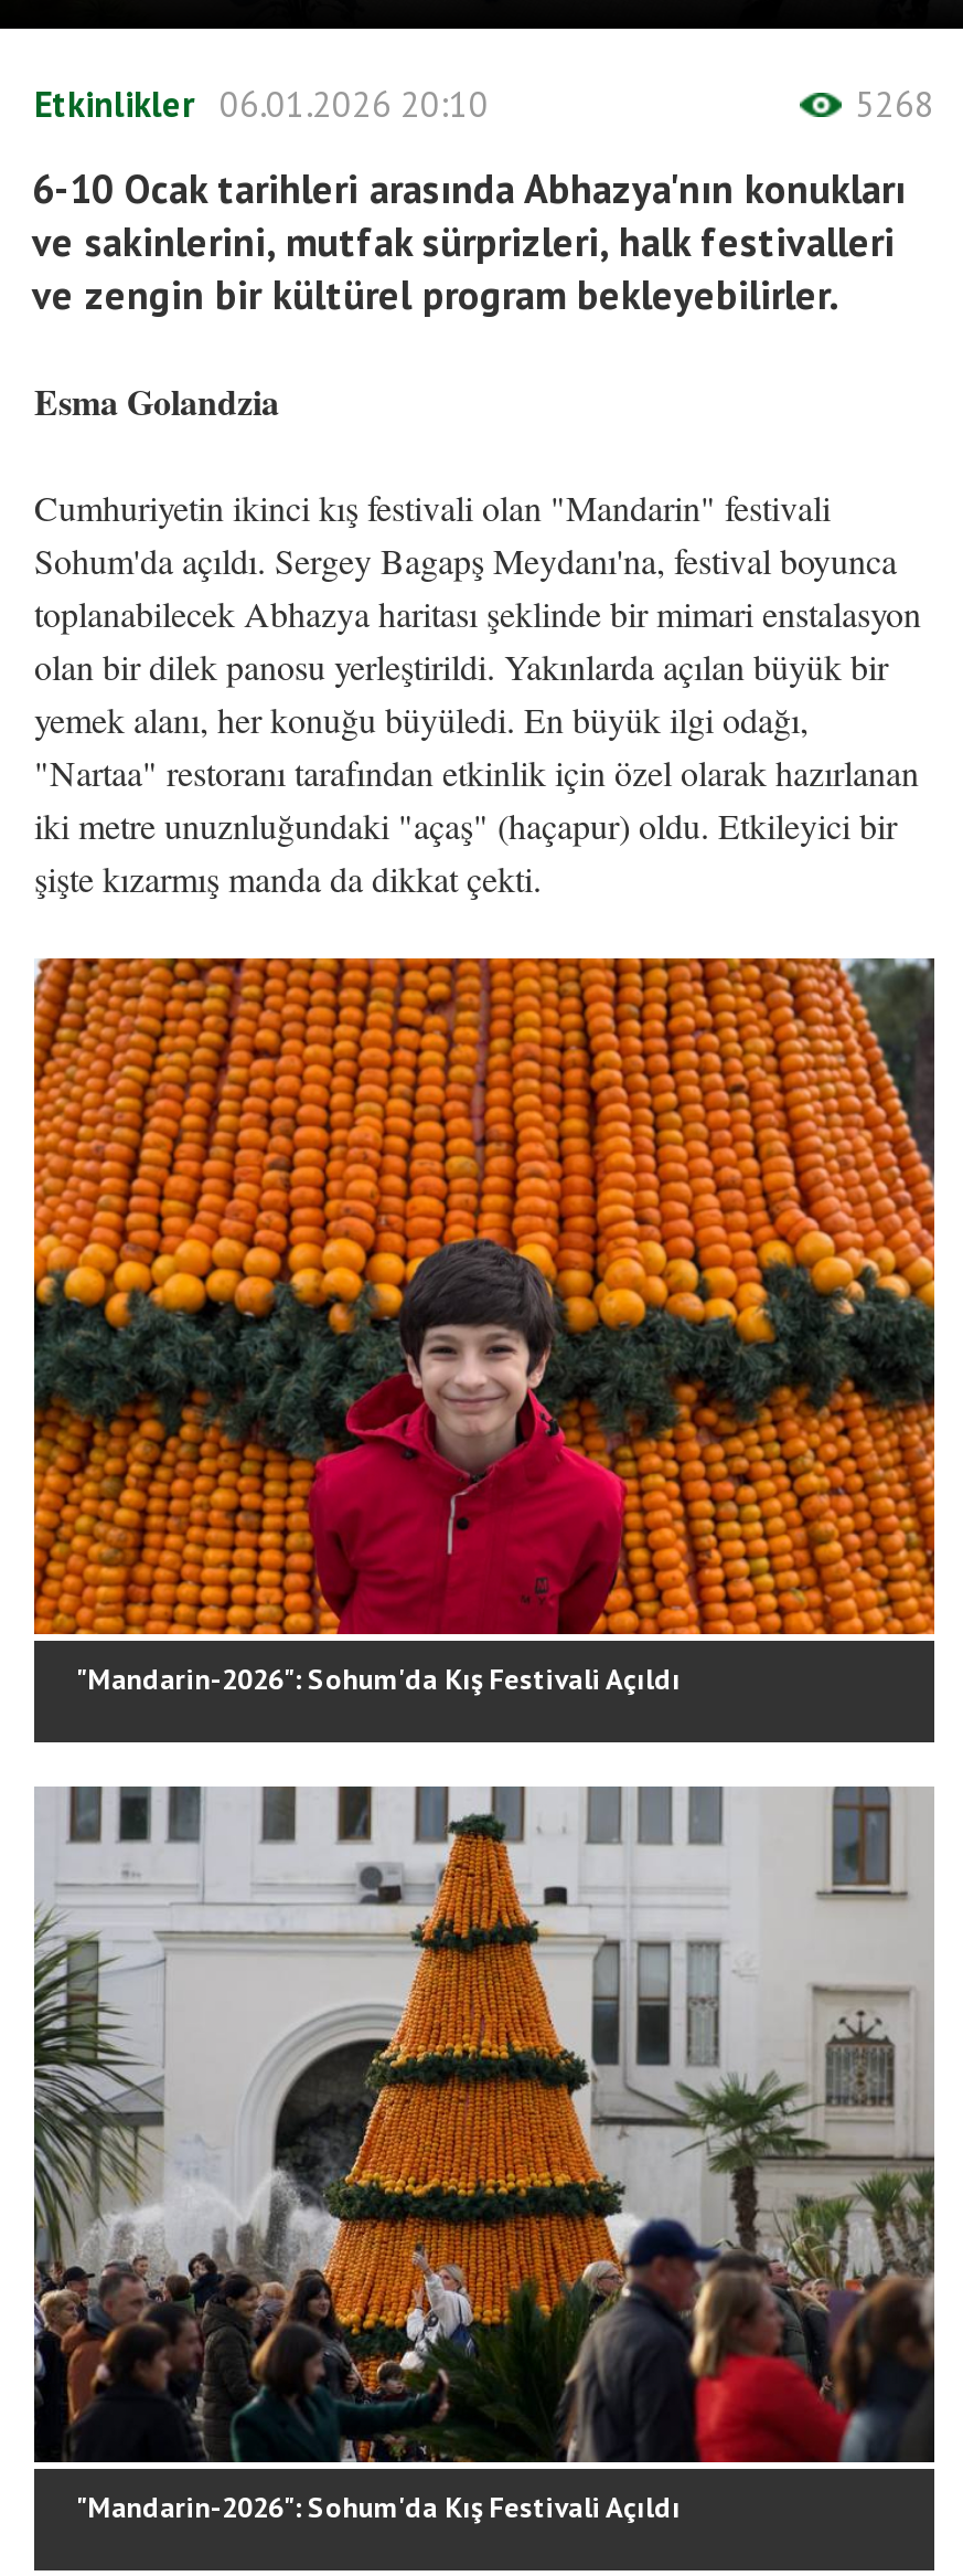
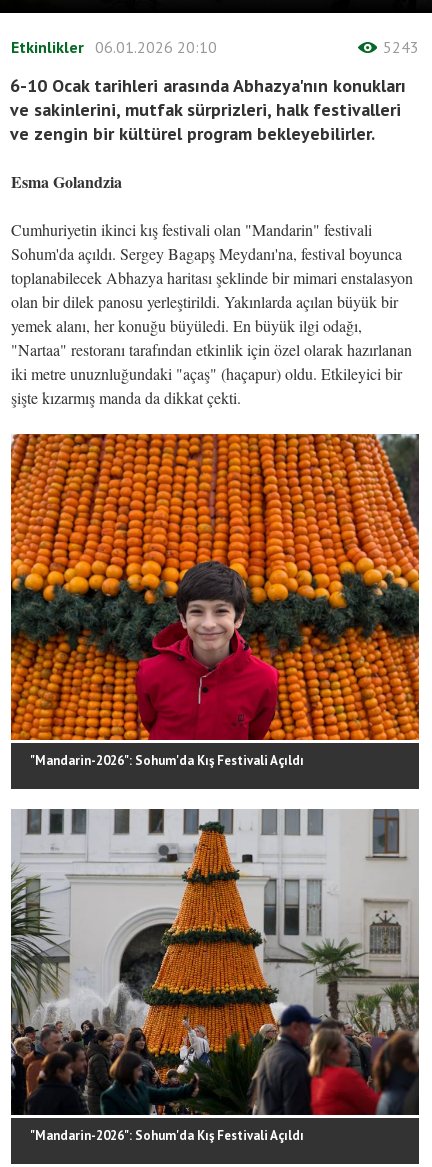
- 5268
+ 5243
